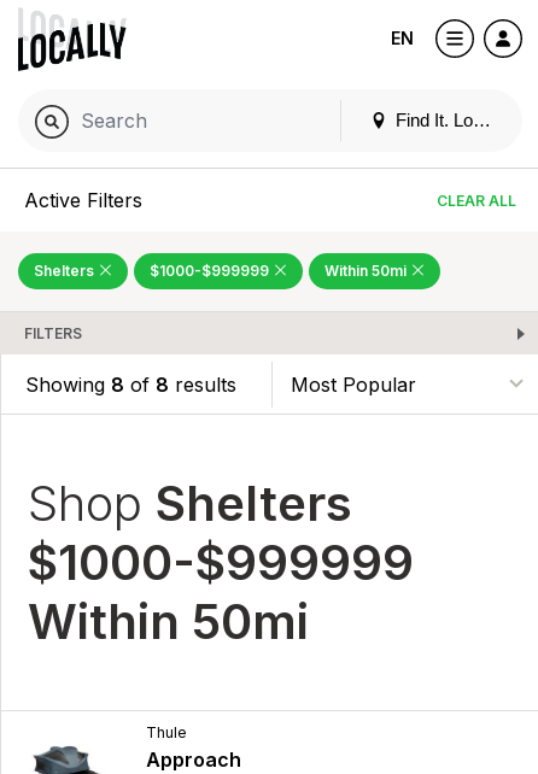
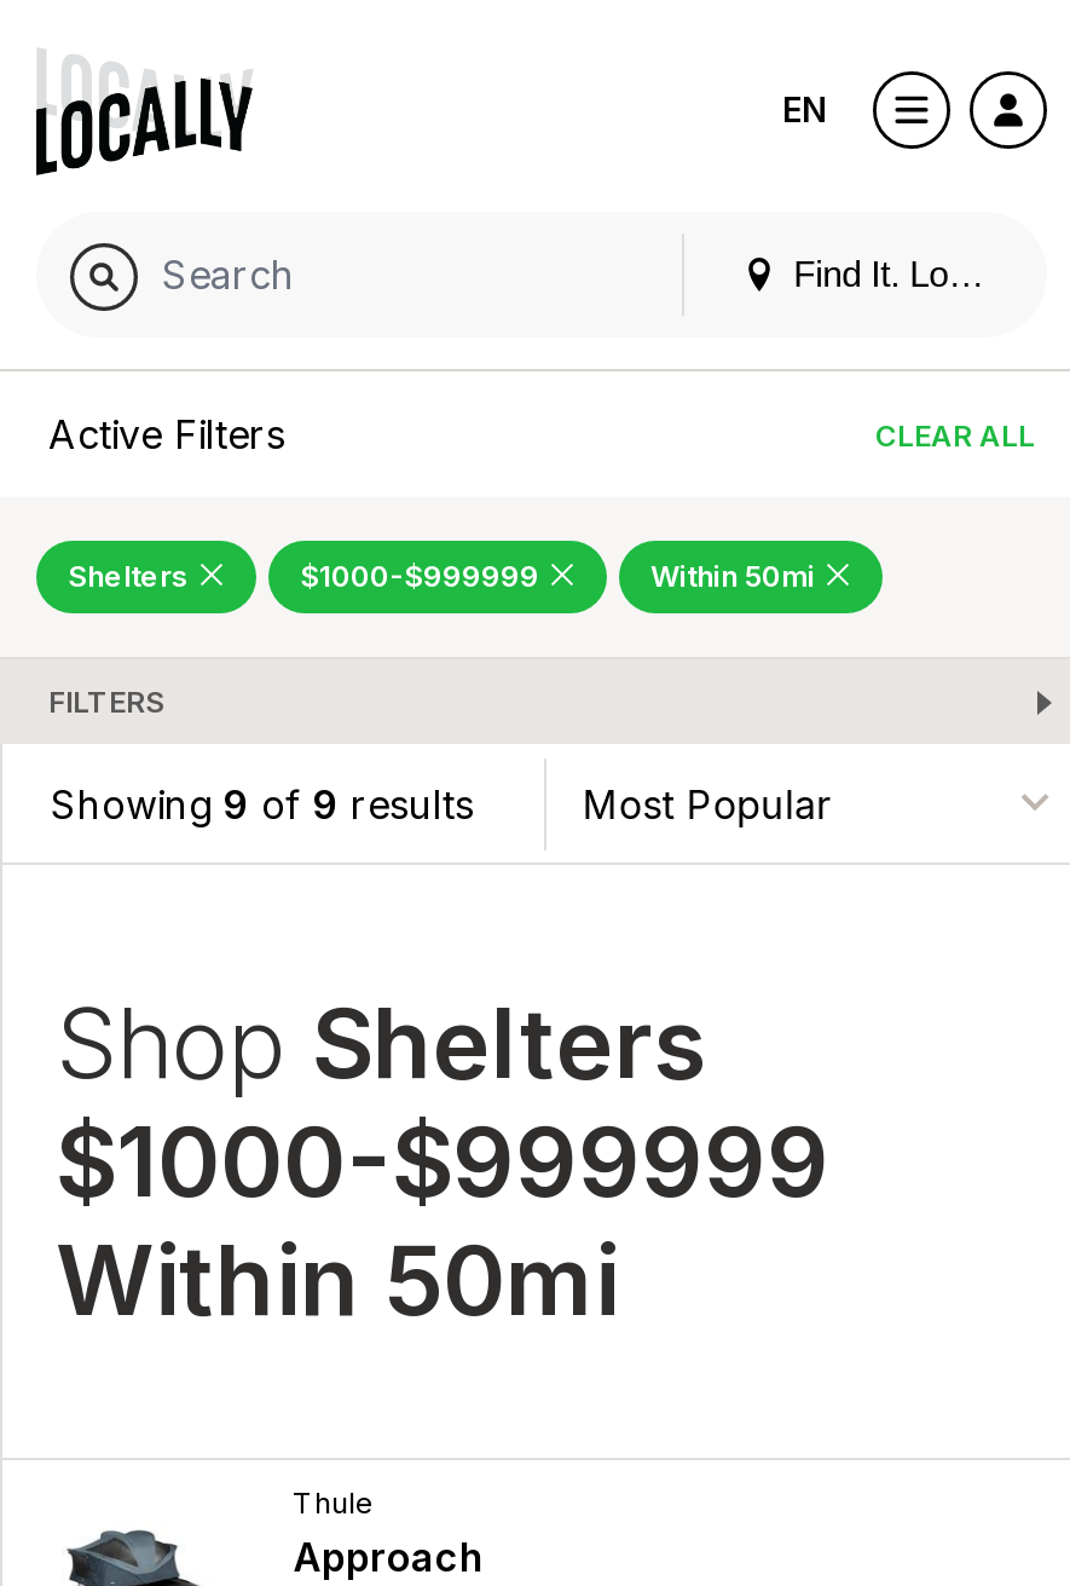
- Showing 8 of 8 results
+ Showing 9 of 9 results
